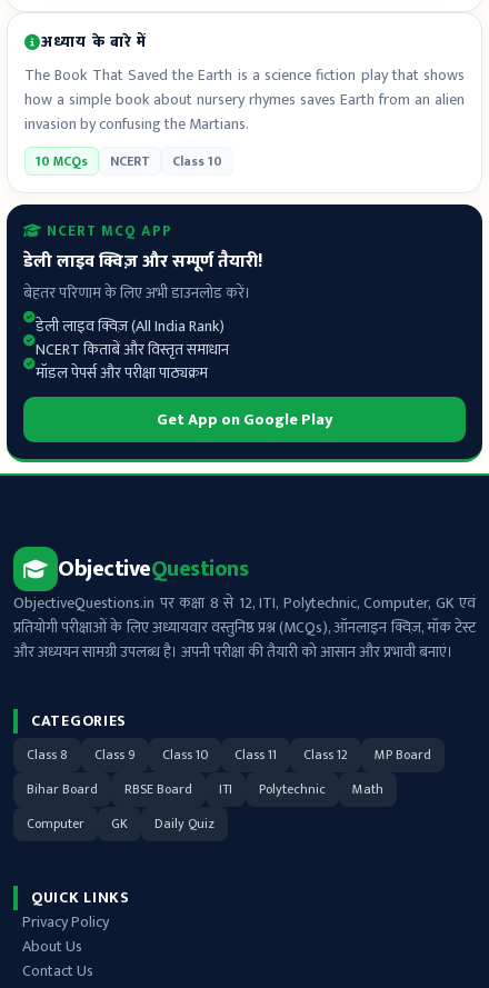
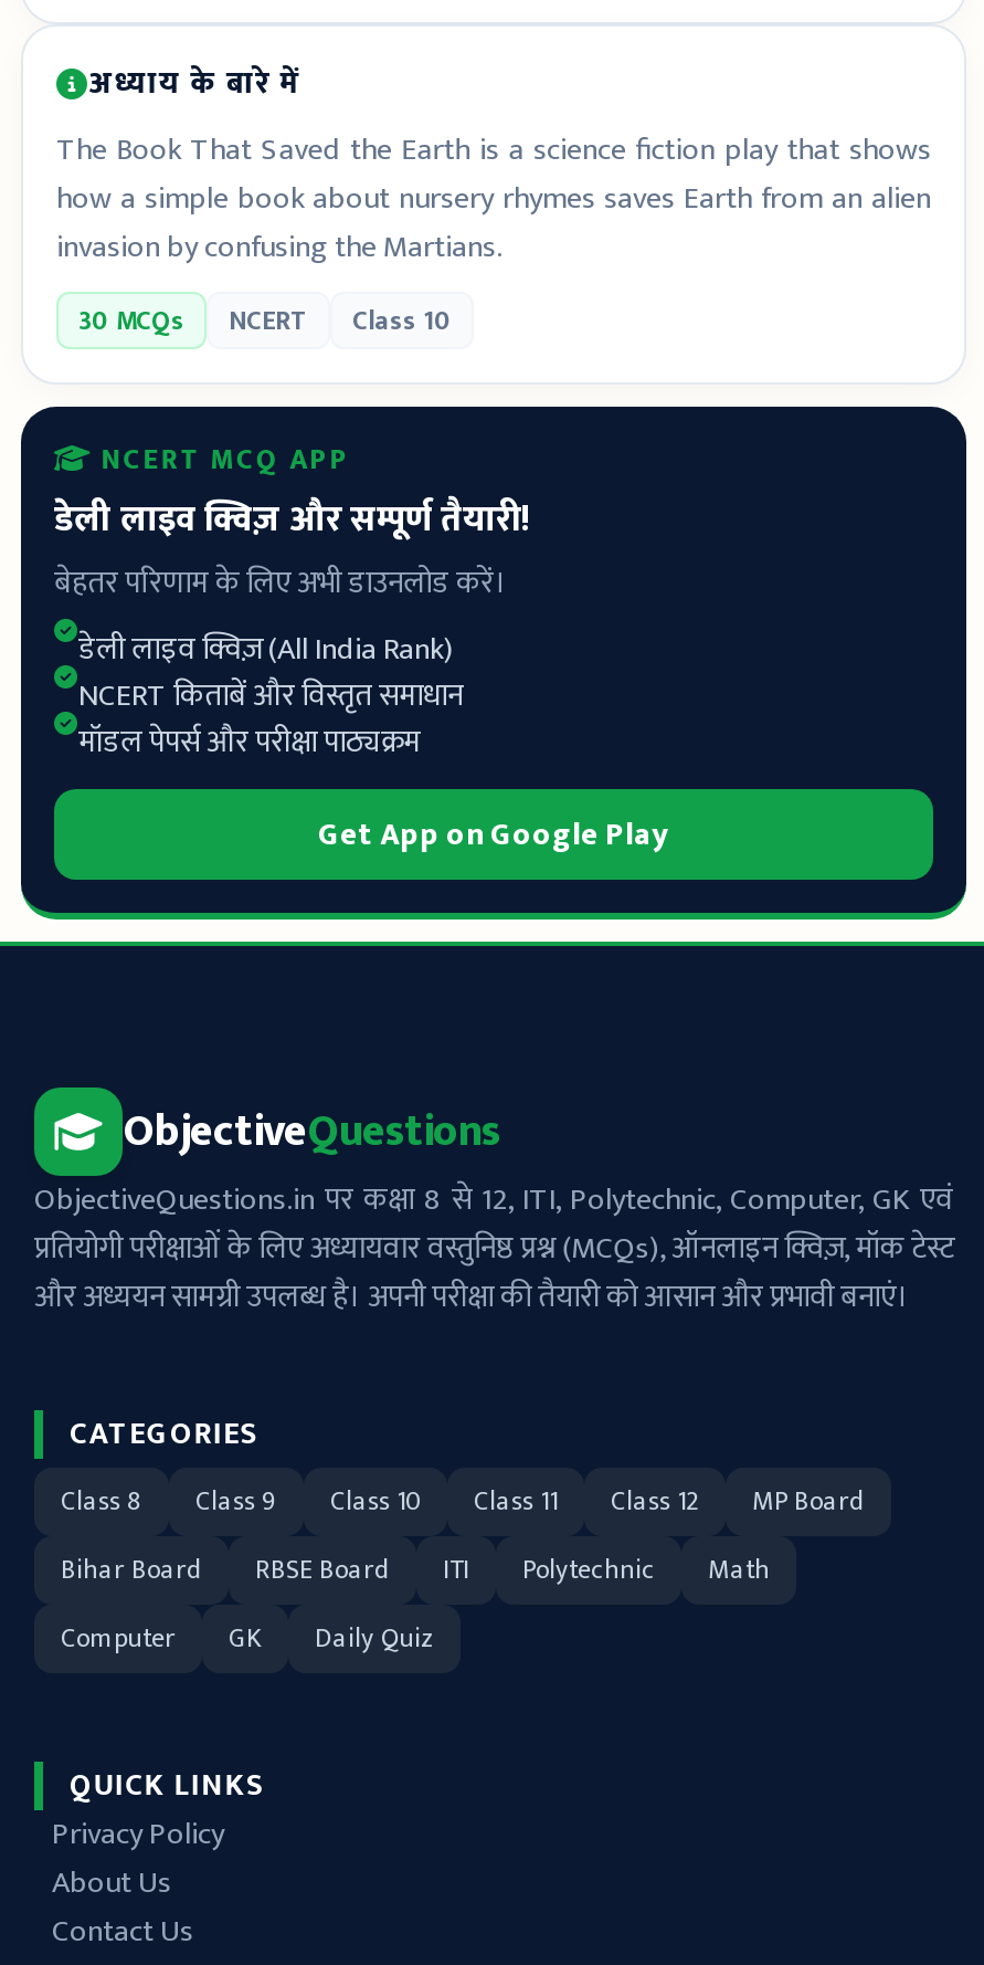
- 10 MCQs NCERT Class 10
+ 30 MCQs NCERT Class 10
